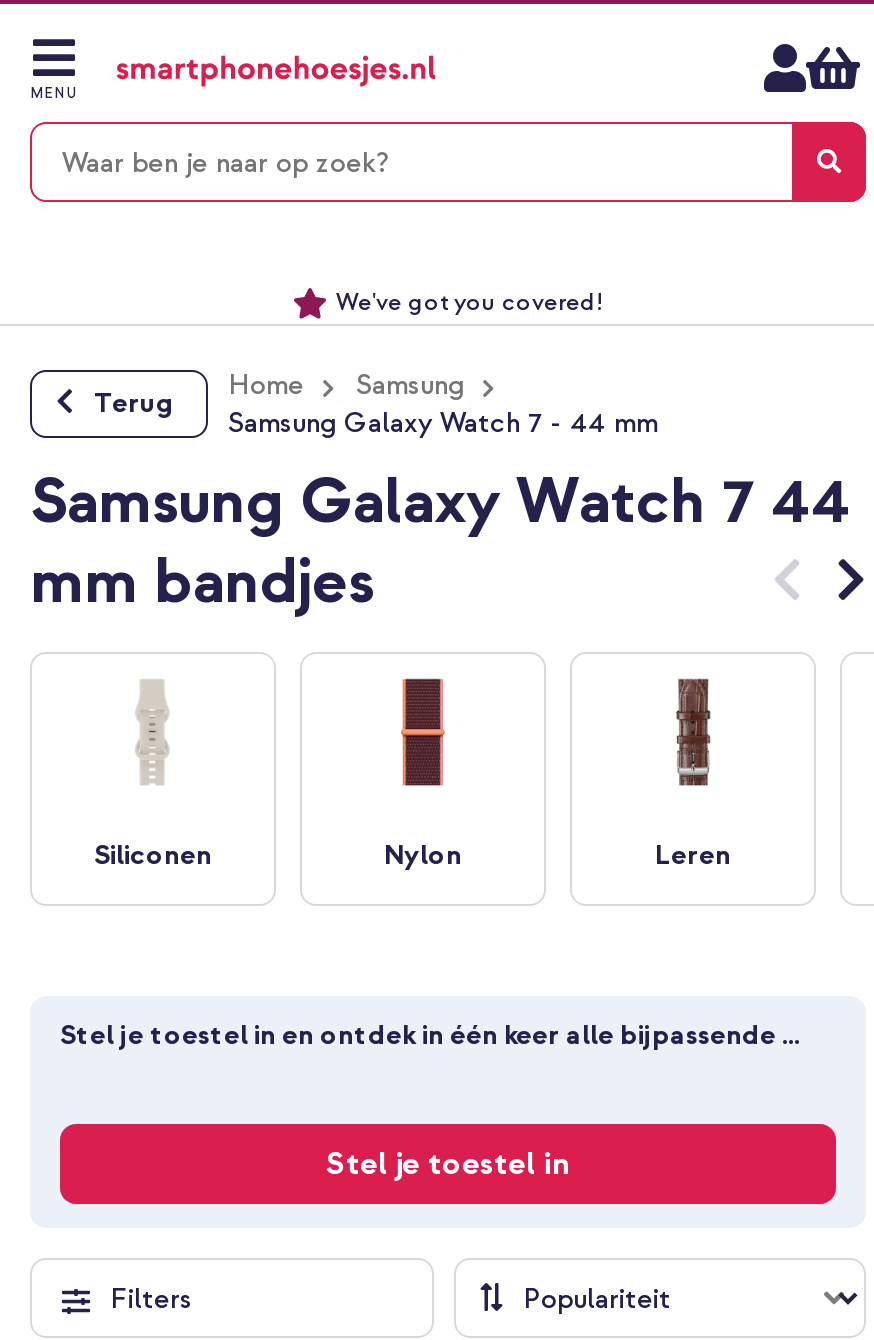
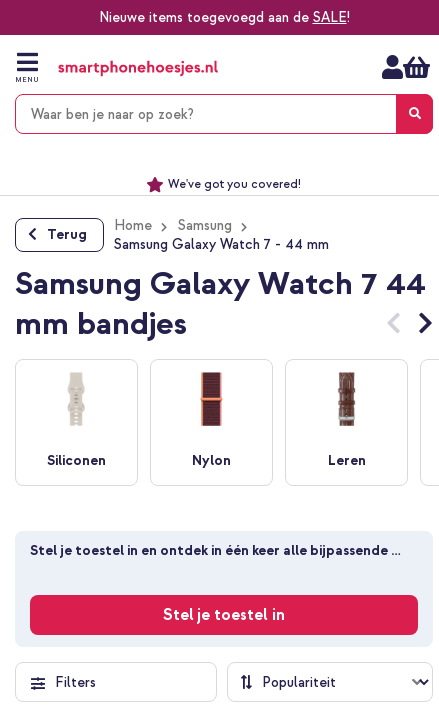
+ Nieuwe items toegevoegd aan de SALE!
